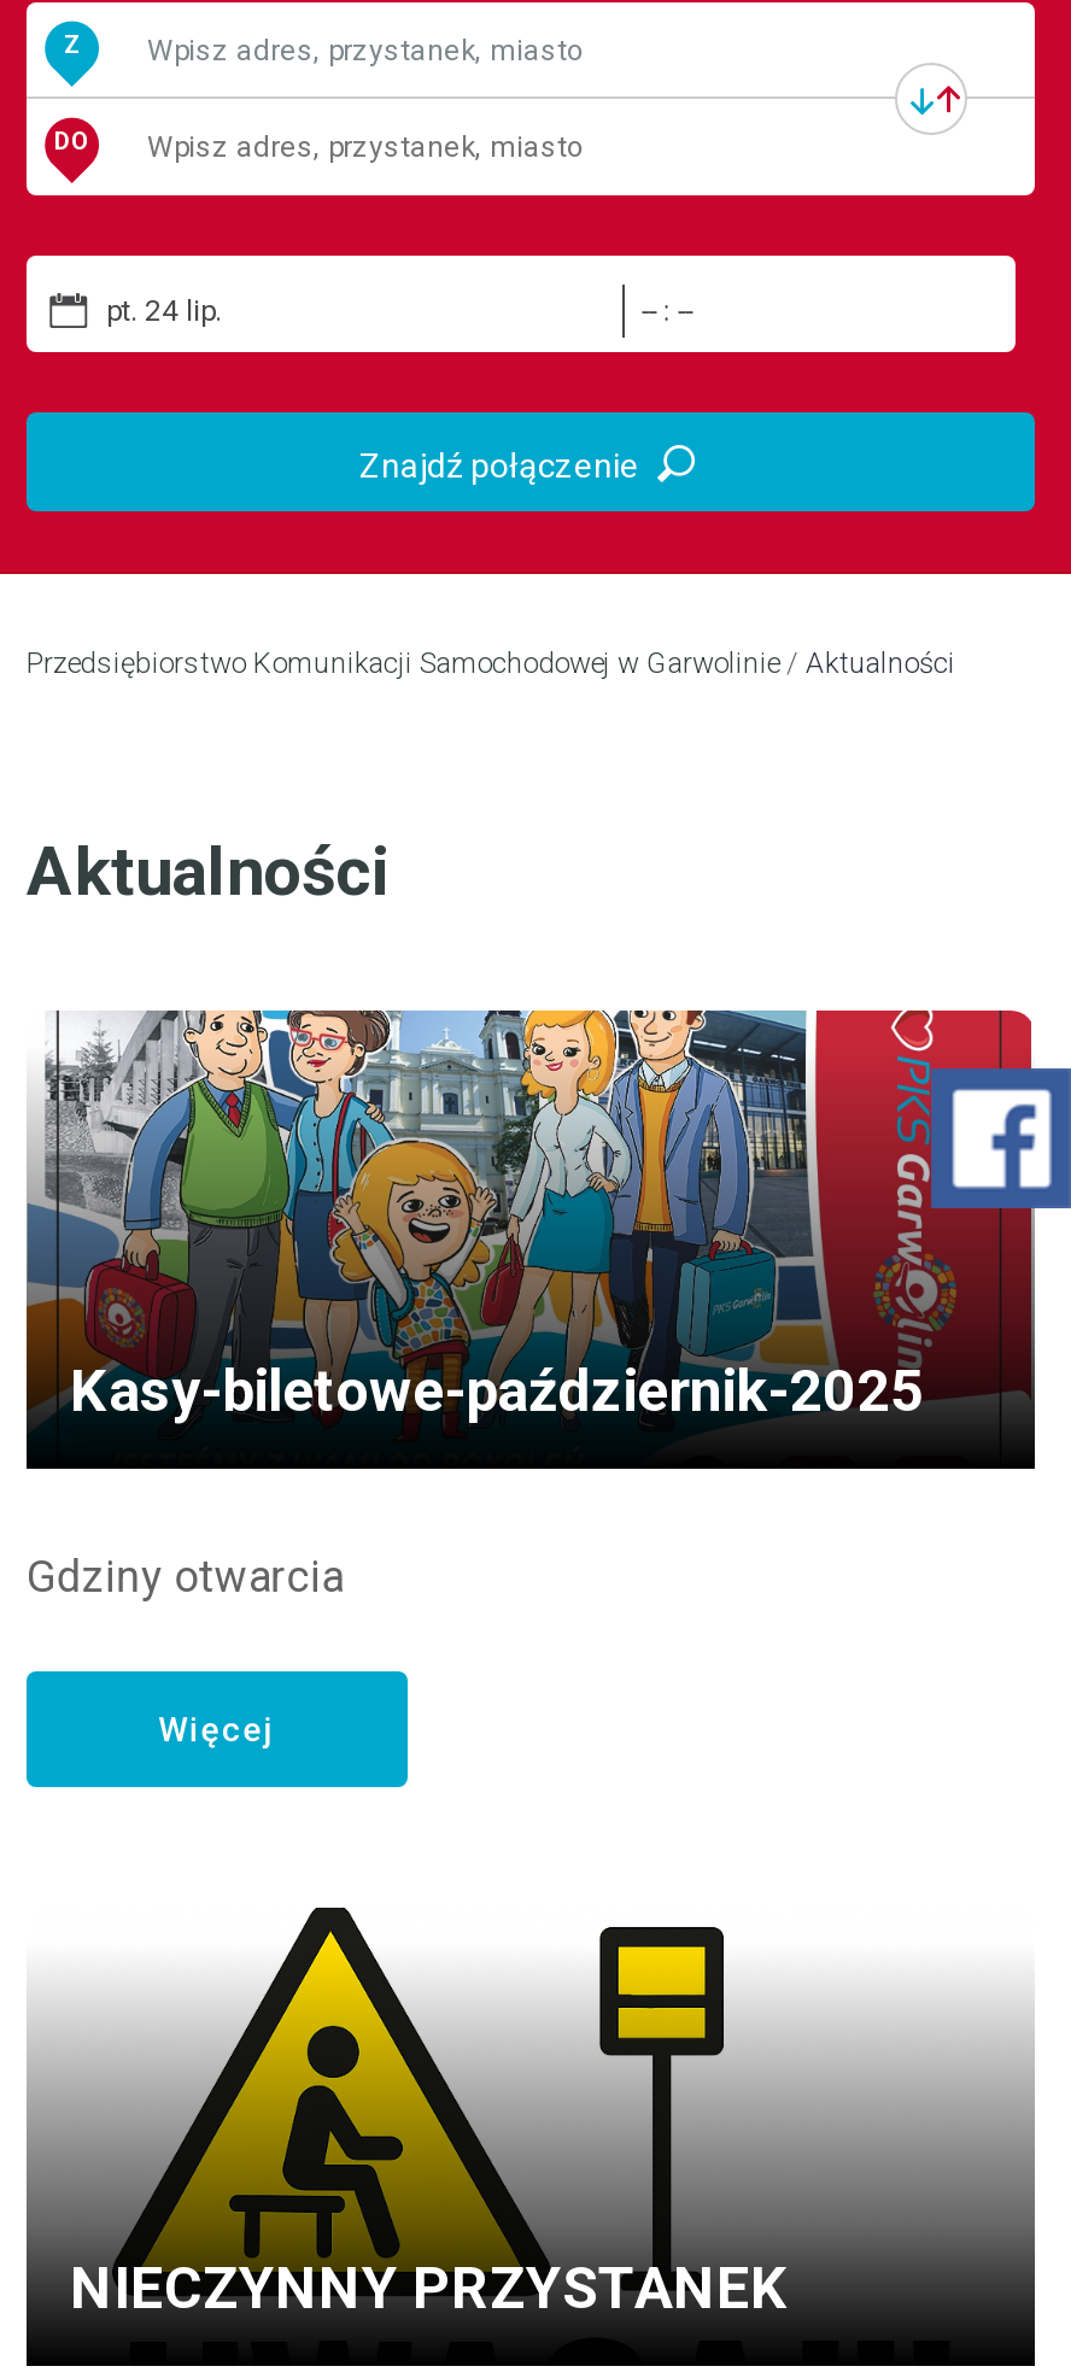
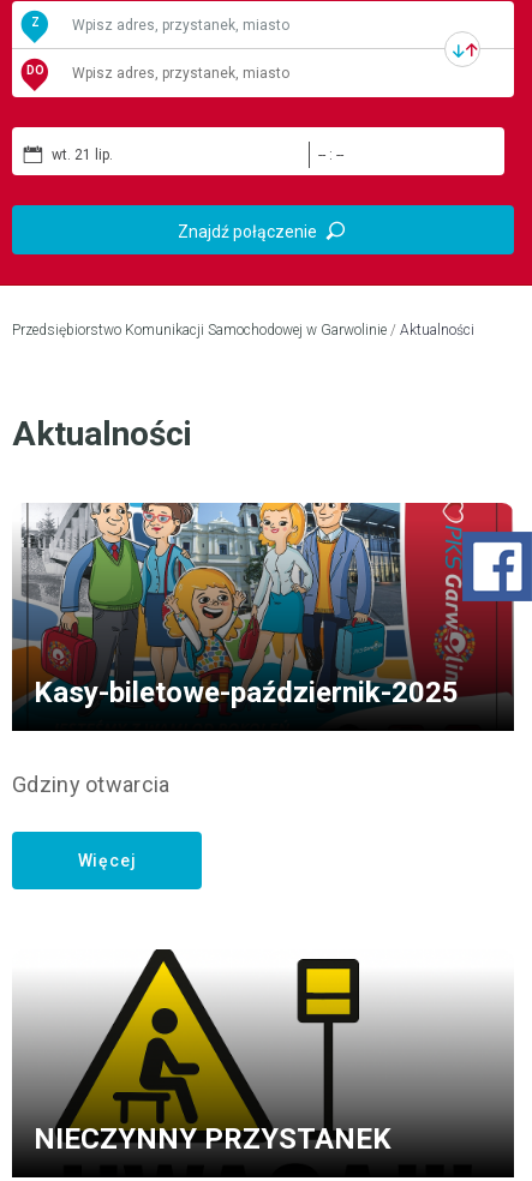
- pt. 24 lip.
+ wt. 21 lip.
